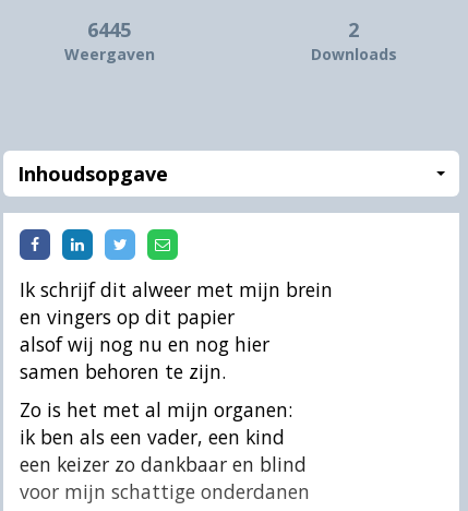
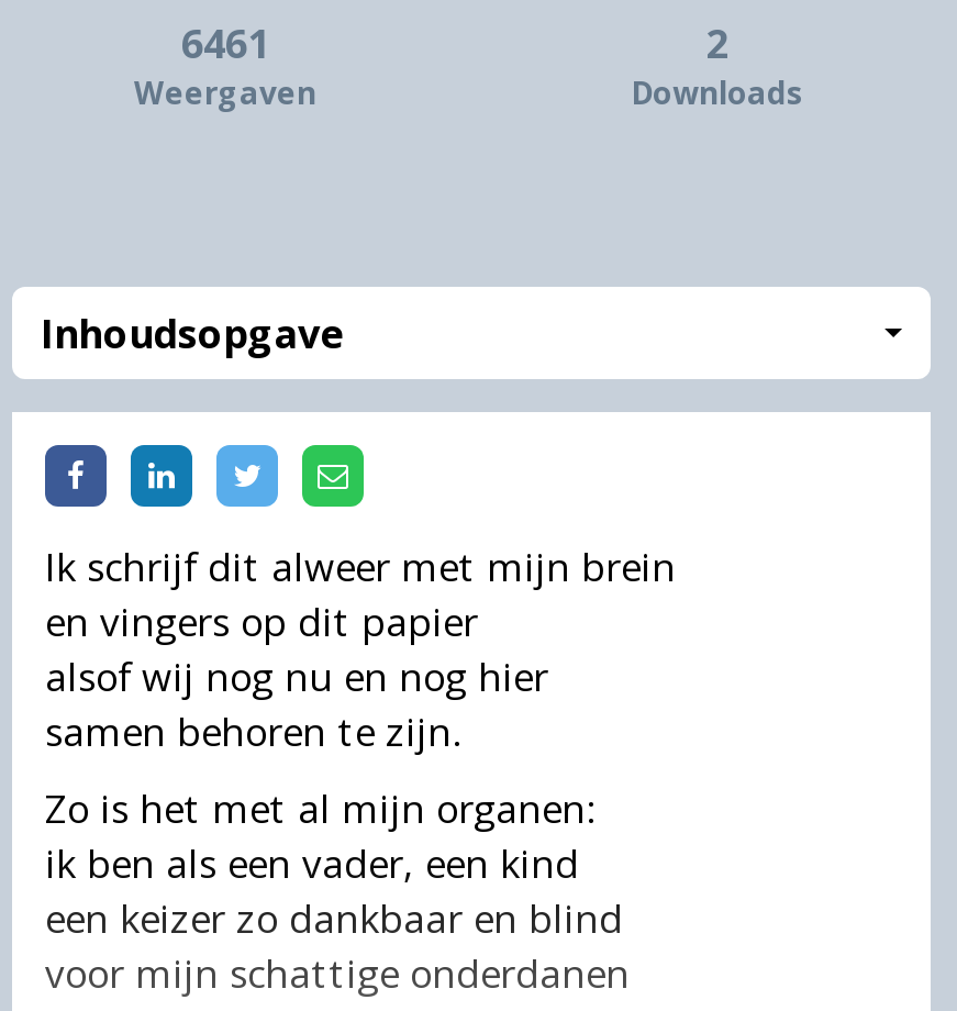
- 6445
+ 6461
